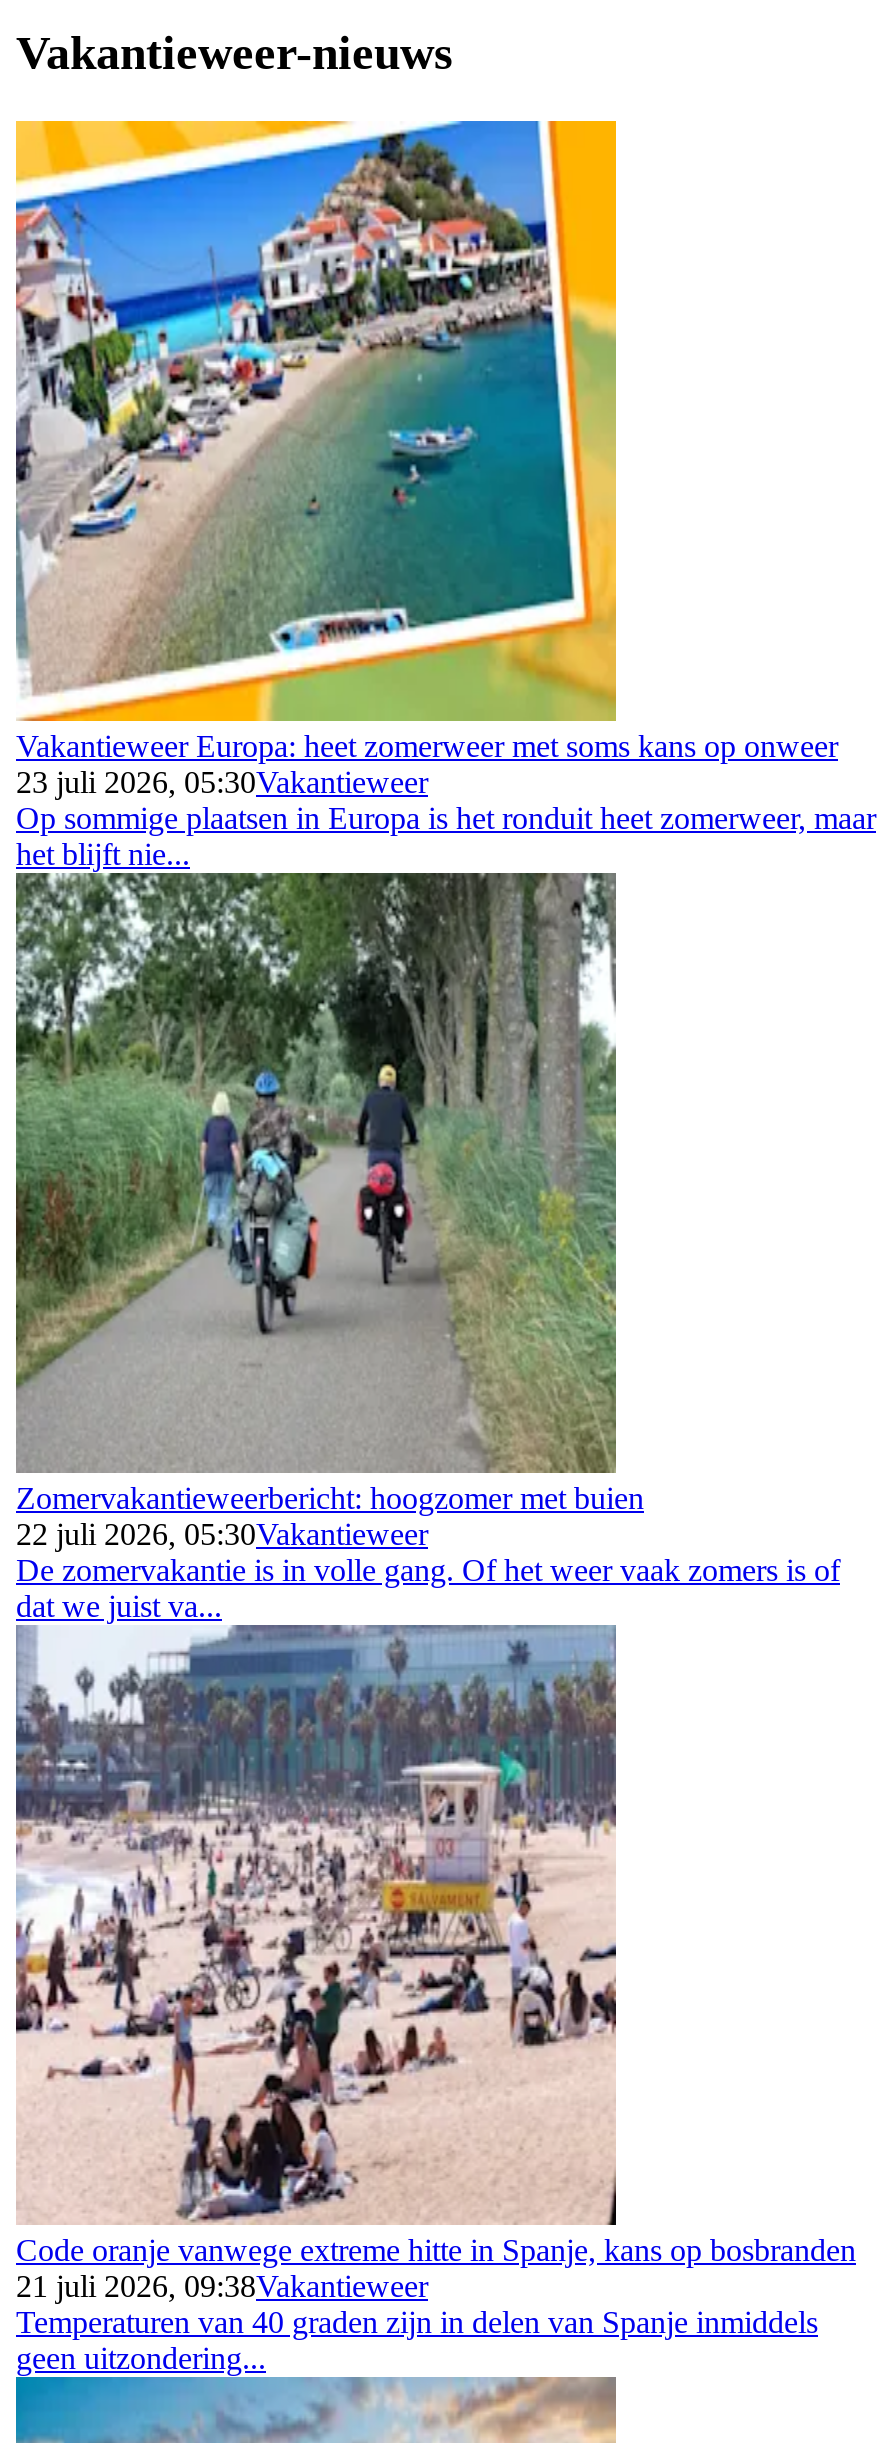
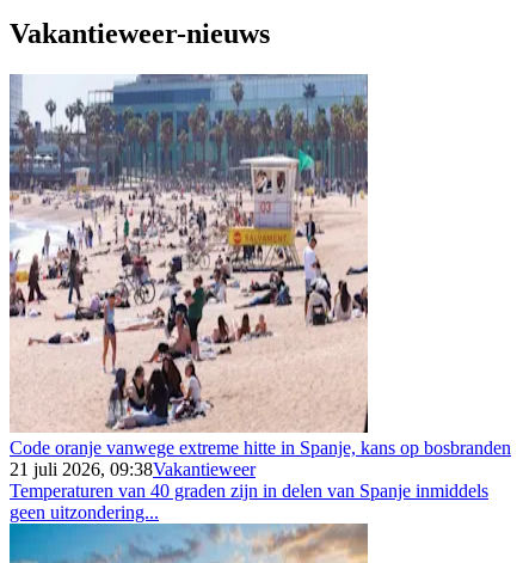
- [image]
- Vakantieweer Europa: heet zomerweer met soms kans op onweer
- 23 juli 2026, 05:30Vakantieweer
- Op sommige plaatsen in Europa is het ronduit heet zomerweer, maar
- het blijft nie...

- [image]
- Zomervakantieweerbericht: hoogzomer met buien
- 22 juli 2026, 05:30Vakantieweer
- De zomervakantie is in volle gang. Of het weer vaak zomers is of
- dat we juist va...
